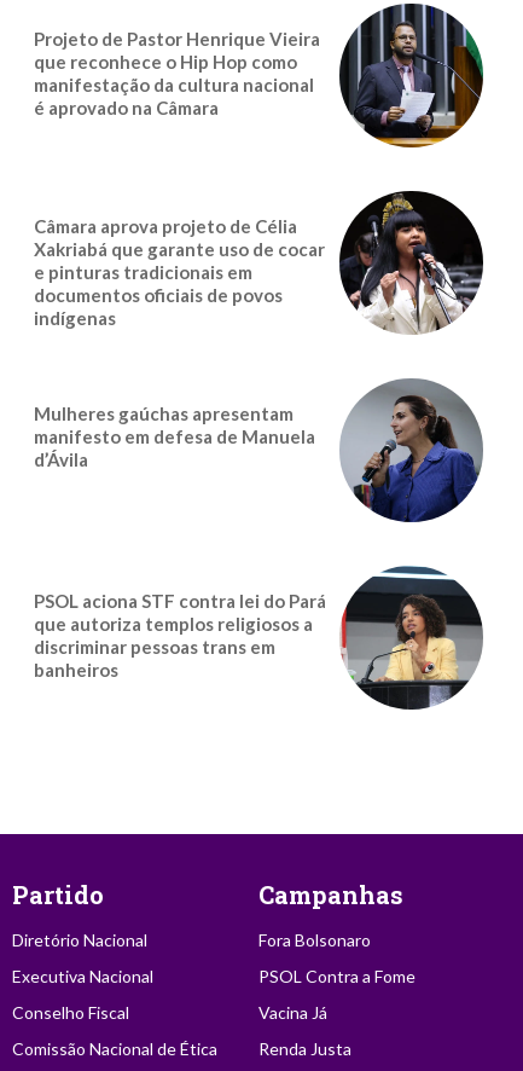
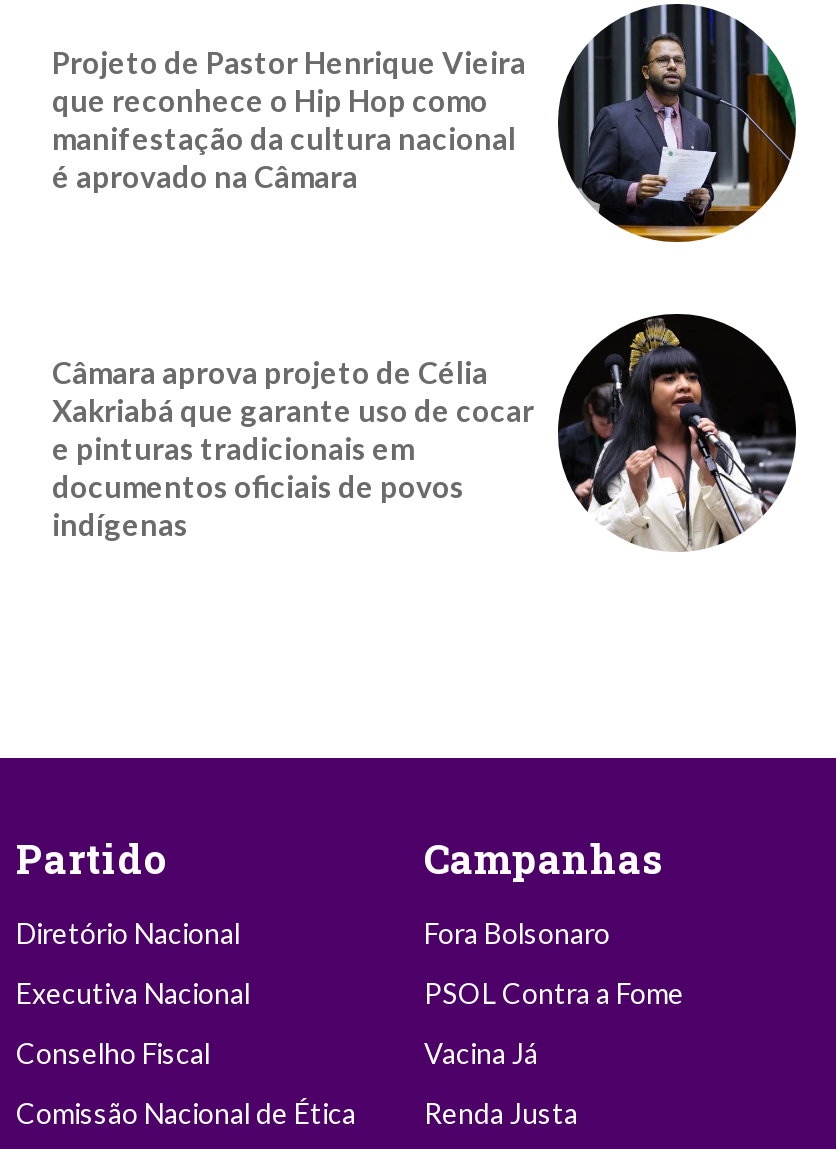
- [image]
- Mulheres gaúchas apresentam
- manifesto em defesa de Manuela
- d’Ávila

- [image]
- PSOL aciona STF contra lei do Pará
- que autoriza templos religiosos a
- discriminar pessoas trans em
- banheiros
